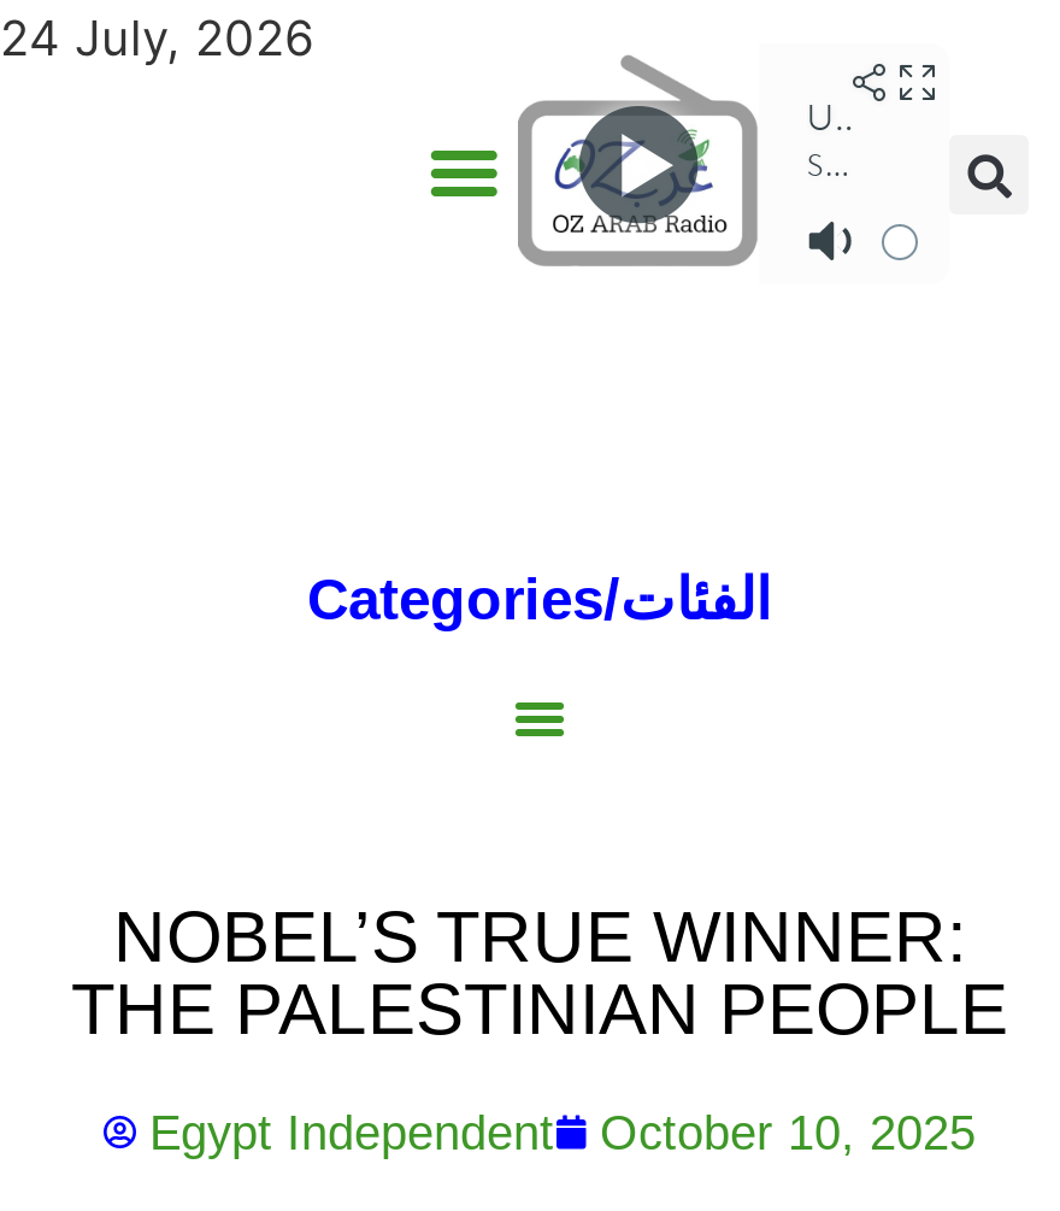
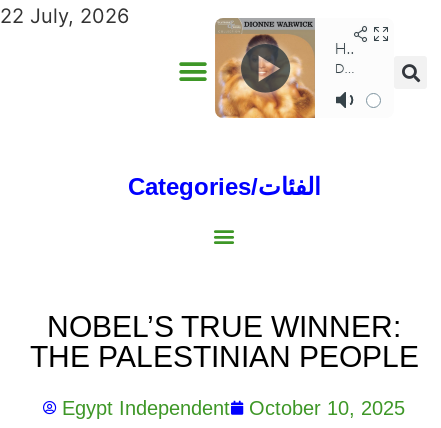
- 24 July, 2026
+ 22 July, 2026

- [image]
+ [image]
